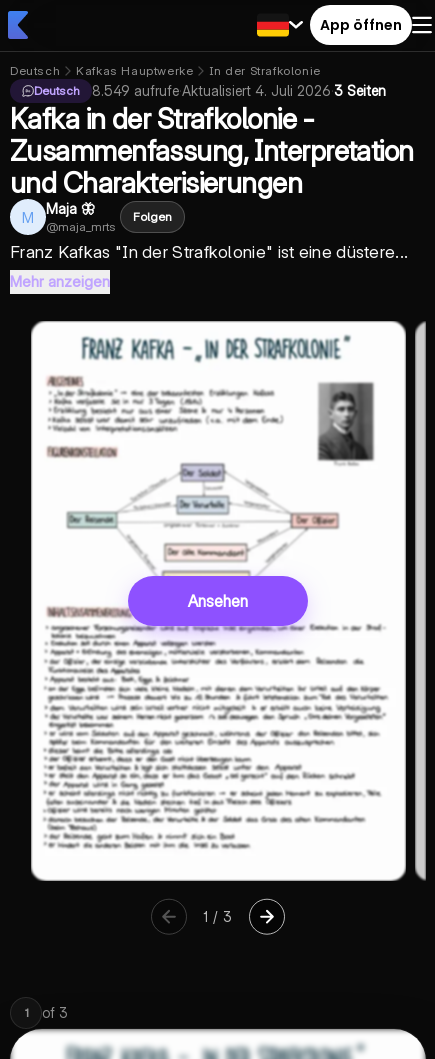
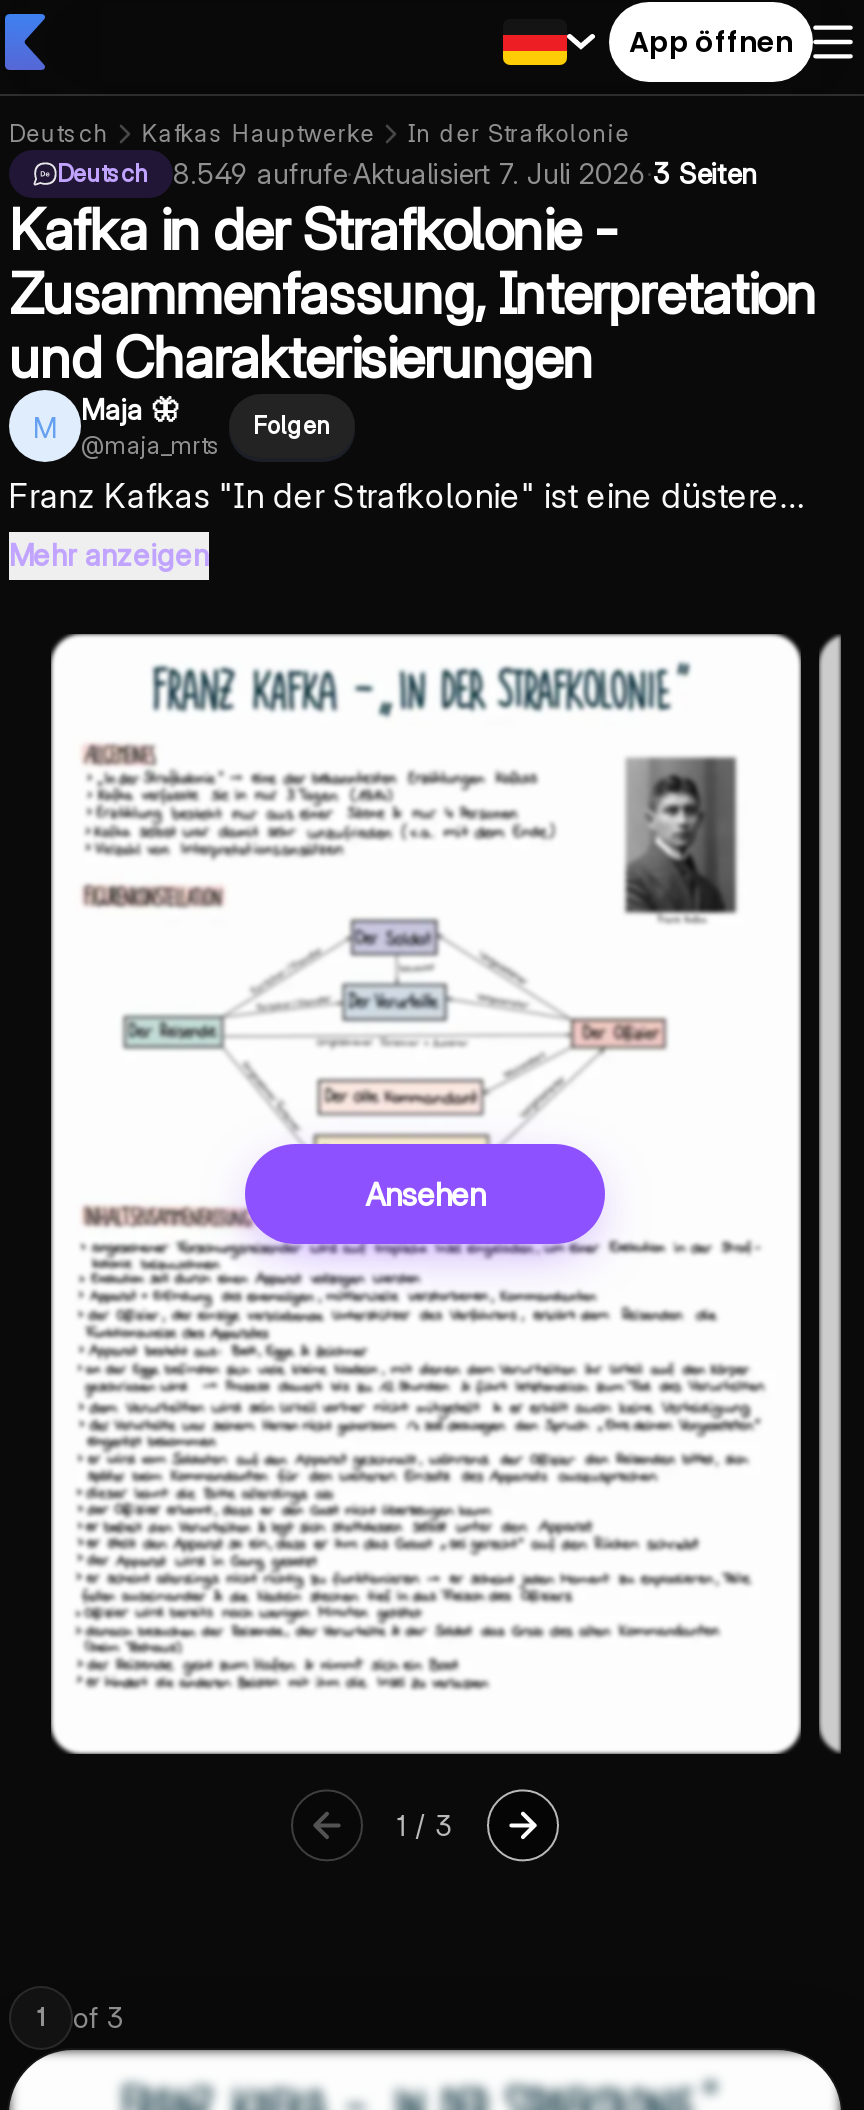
- 8.549 aufrufe · Aktualisiert 4. Juli 2026 · 3 Seiten
+ 8.549 aufrufe · Aktualisiert 7. Juli 2026 · 3 Seiten
